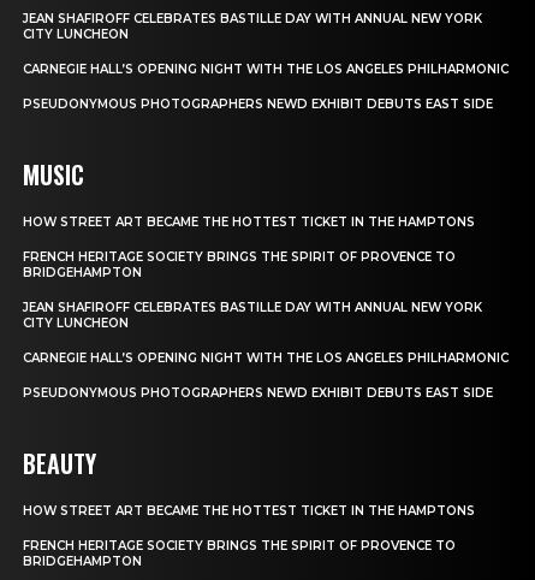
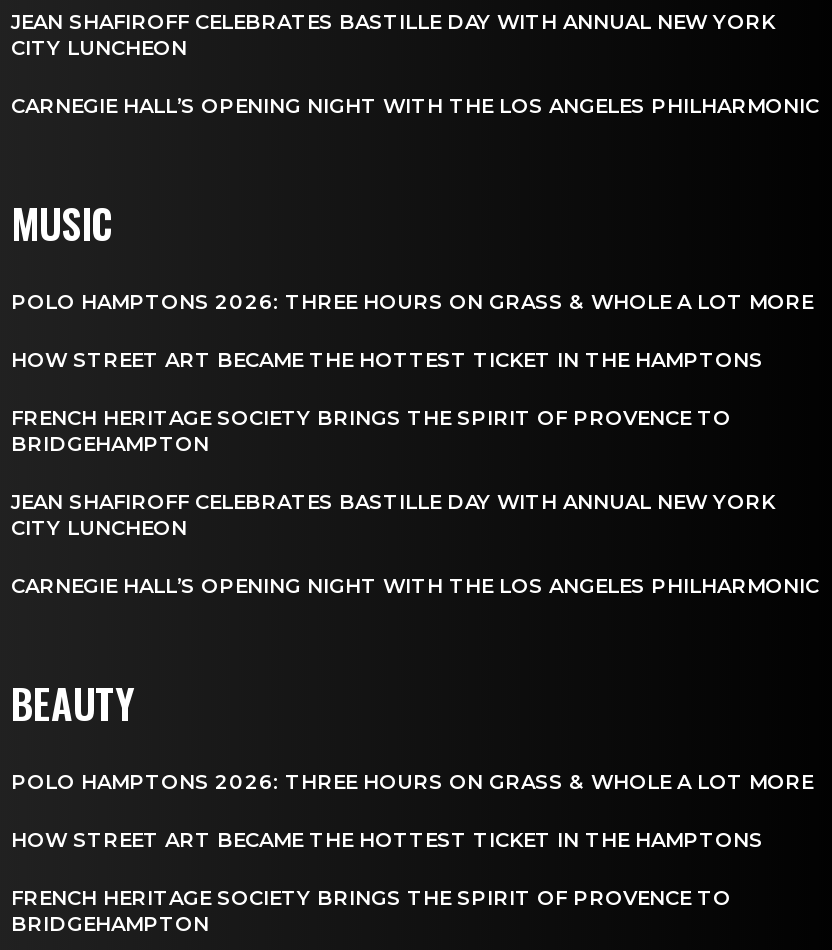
- PSEUDONYMOUS PHOTOGRAPHERS NEWD EXHIBIT DEBUTS EAST SIDE

moved up: MUSIC

+ POLO HAMPTONS 2026: THREE HOURS ON GRASS & WHOLE A LOT MORE

- PSEUDONYMOUS PHOTOGRAPHERS NEWD EXHIBIT DEBUTS EAST SIDE

moved up: BEAUTY

+ POLO HAMPTONS 2026: THREE HOURS ON GRASS & WHOLE A LOT MORE
